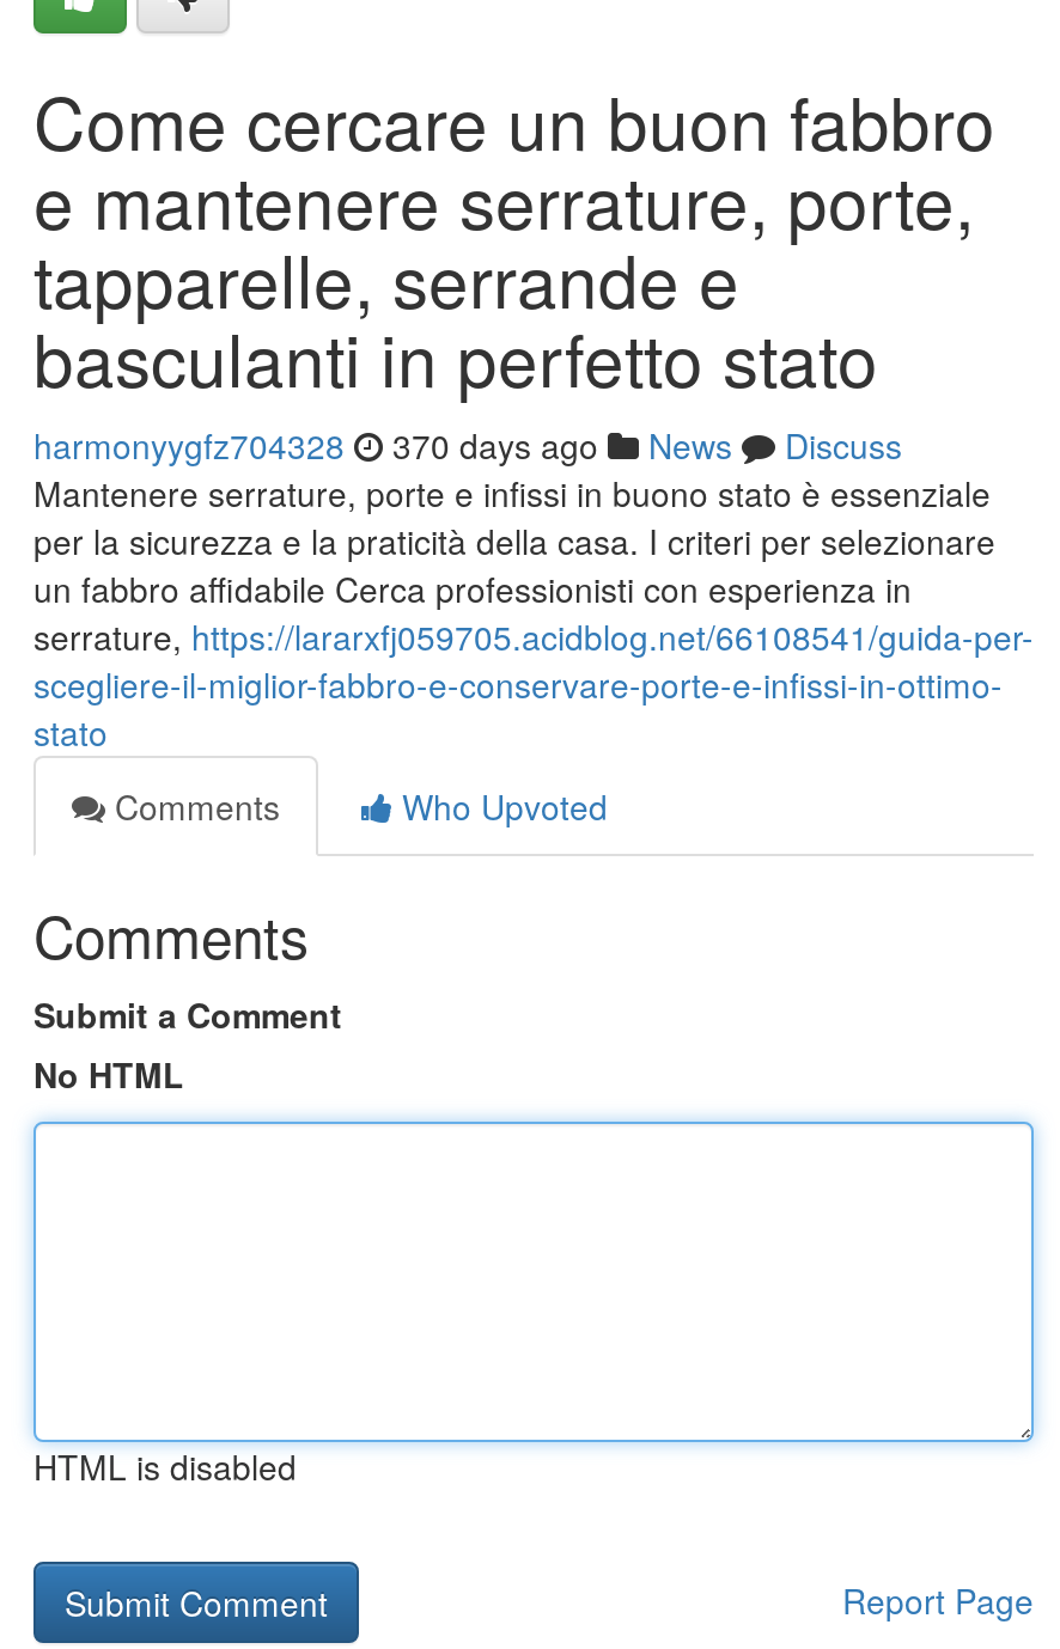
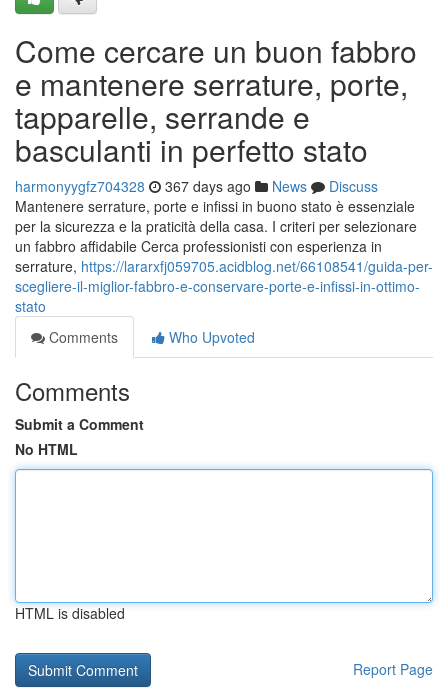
- harmonyygfz704328 370 days ago News Discuss
+ harmonyygfz704328 367 days ago News Discuss
